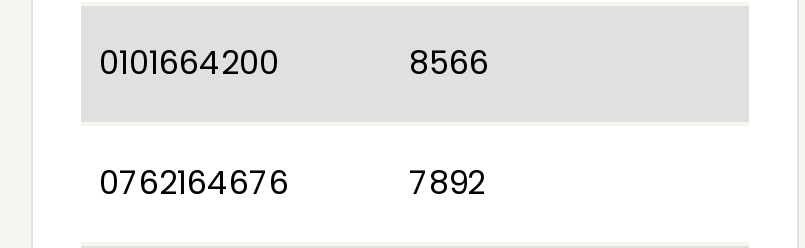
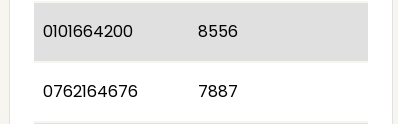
- 8566
+ 8556

- 7892
+ 7887
